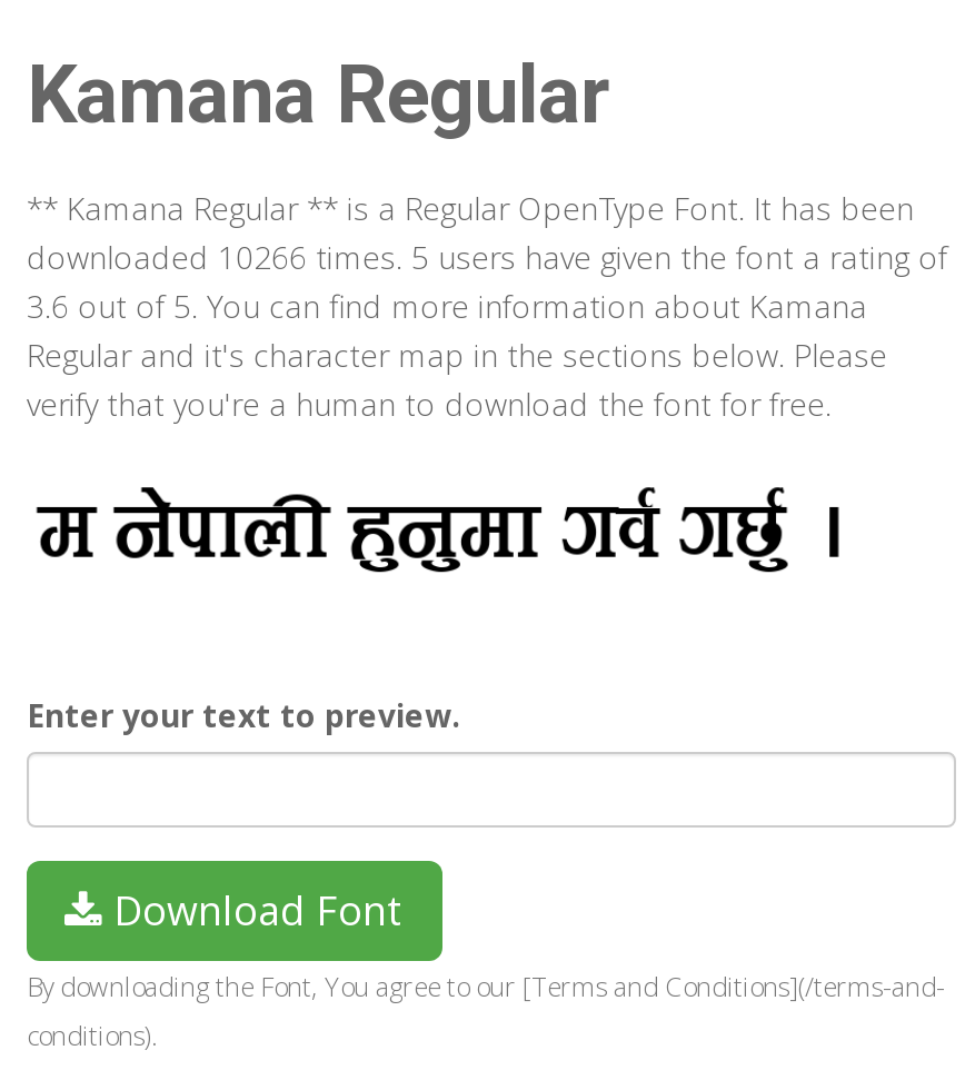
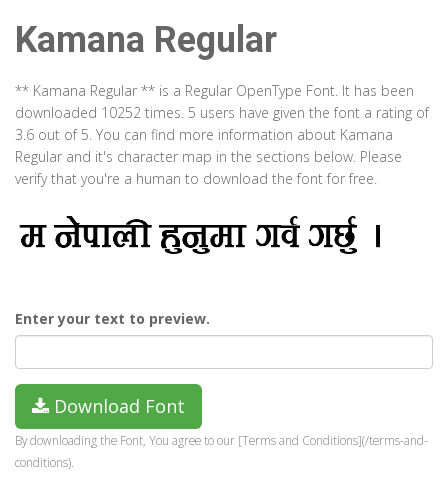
- downloaded 10266 times. 5 users have given the font a rating of
+ downloaded 10252 times. 5 users have given the font a rating of
